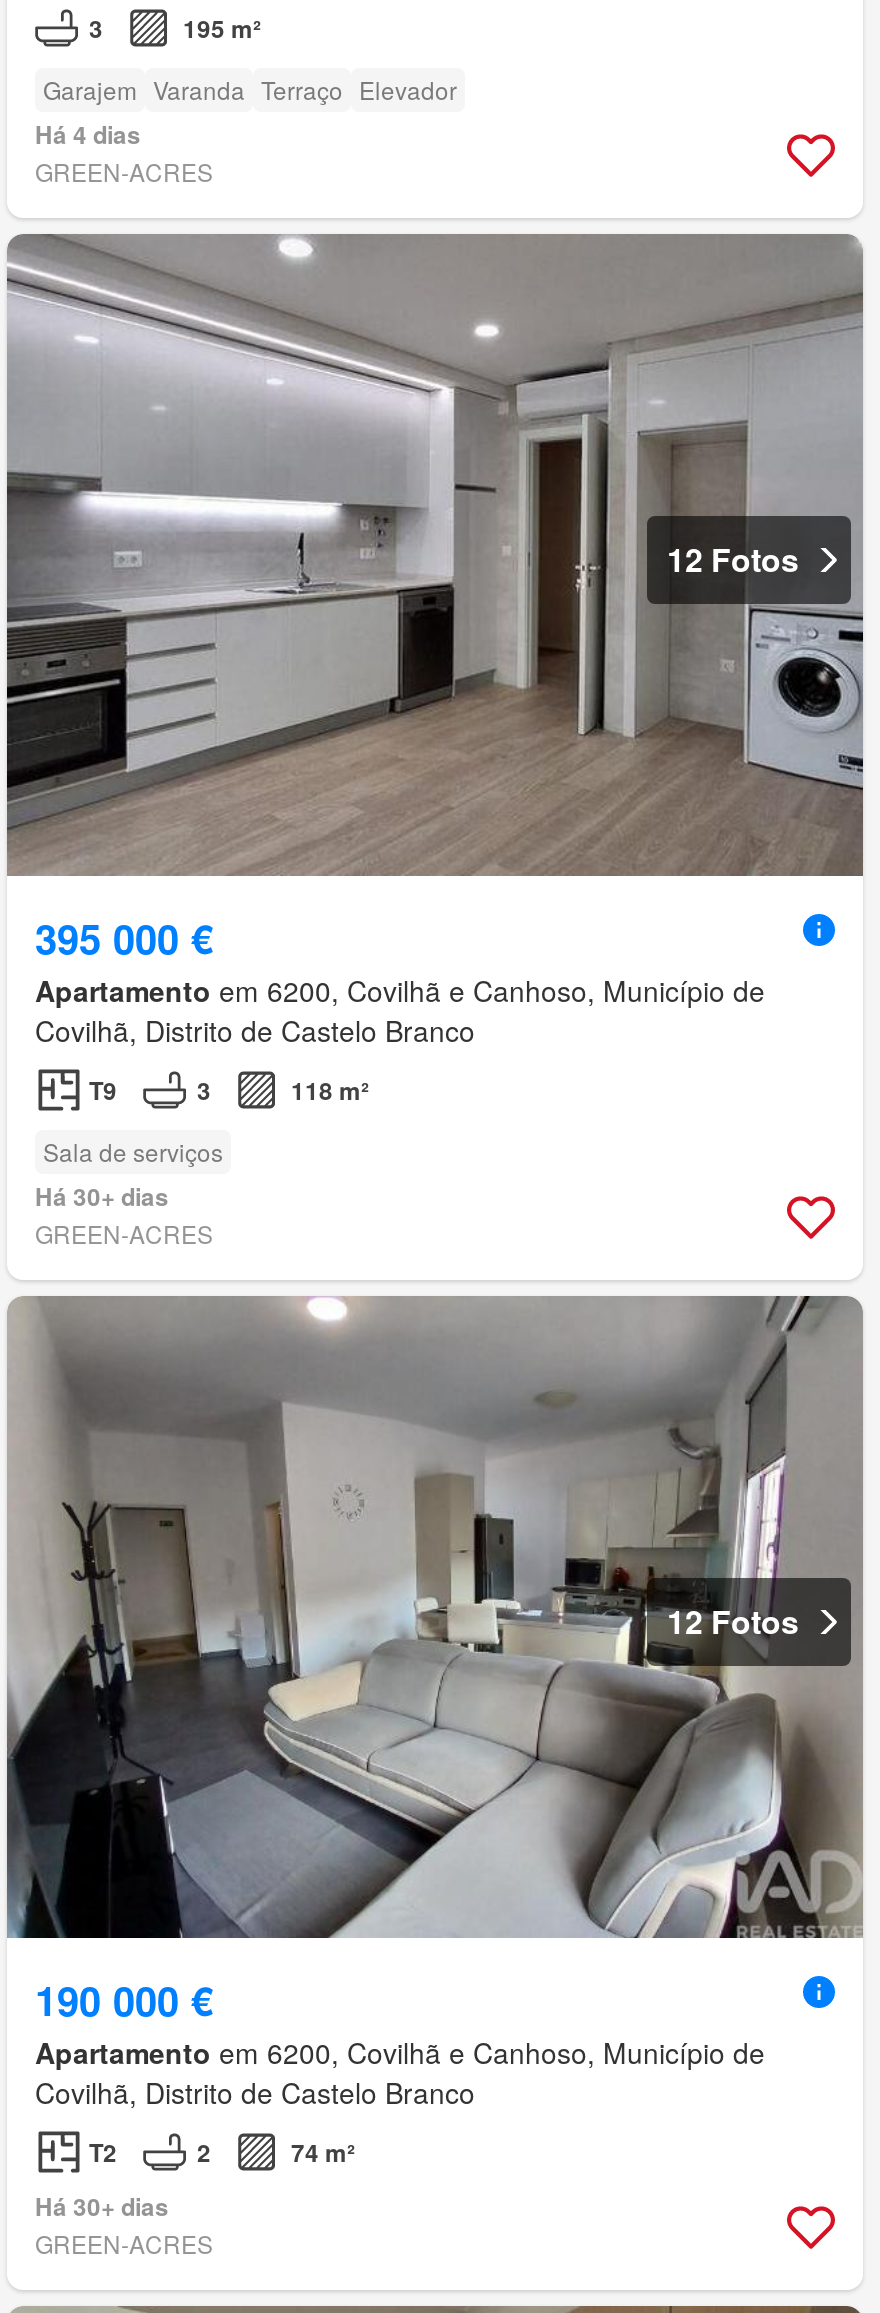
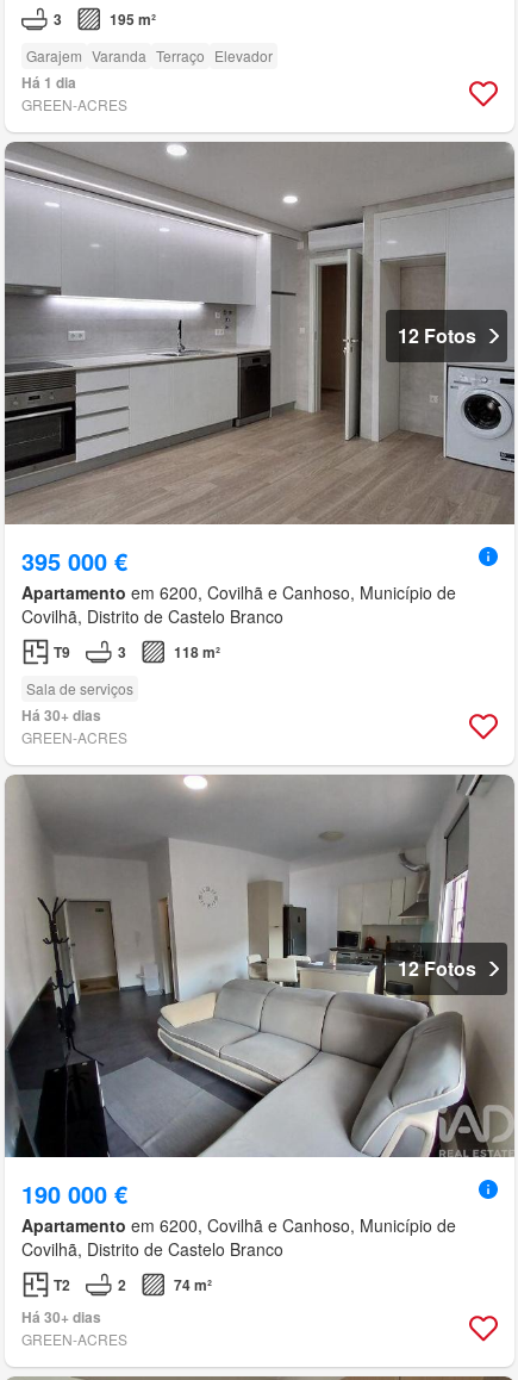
- Há 4 dias
+ Há 1 dia
